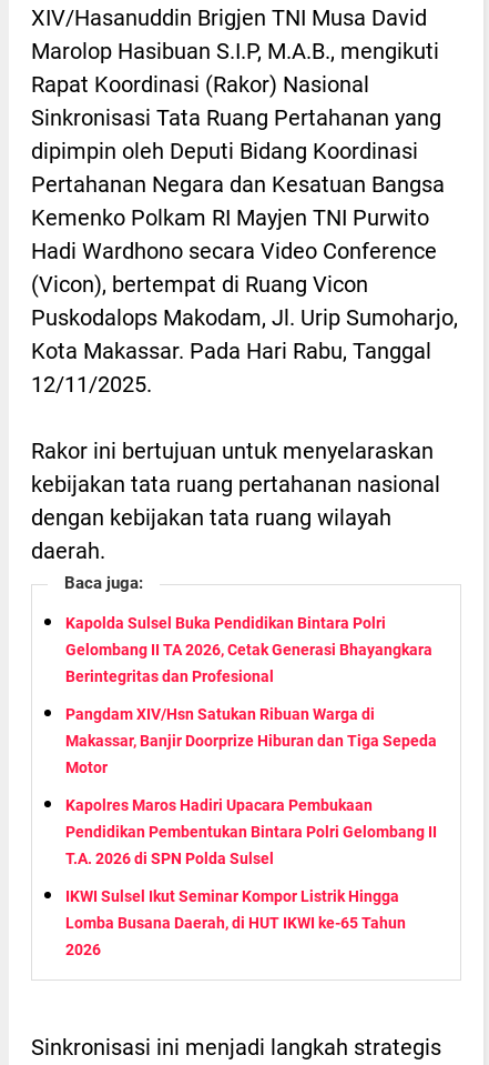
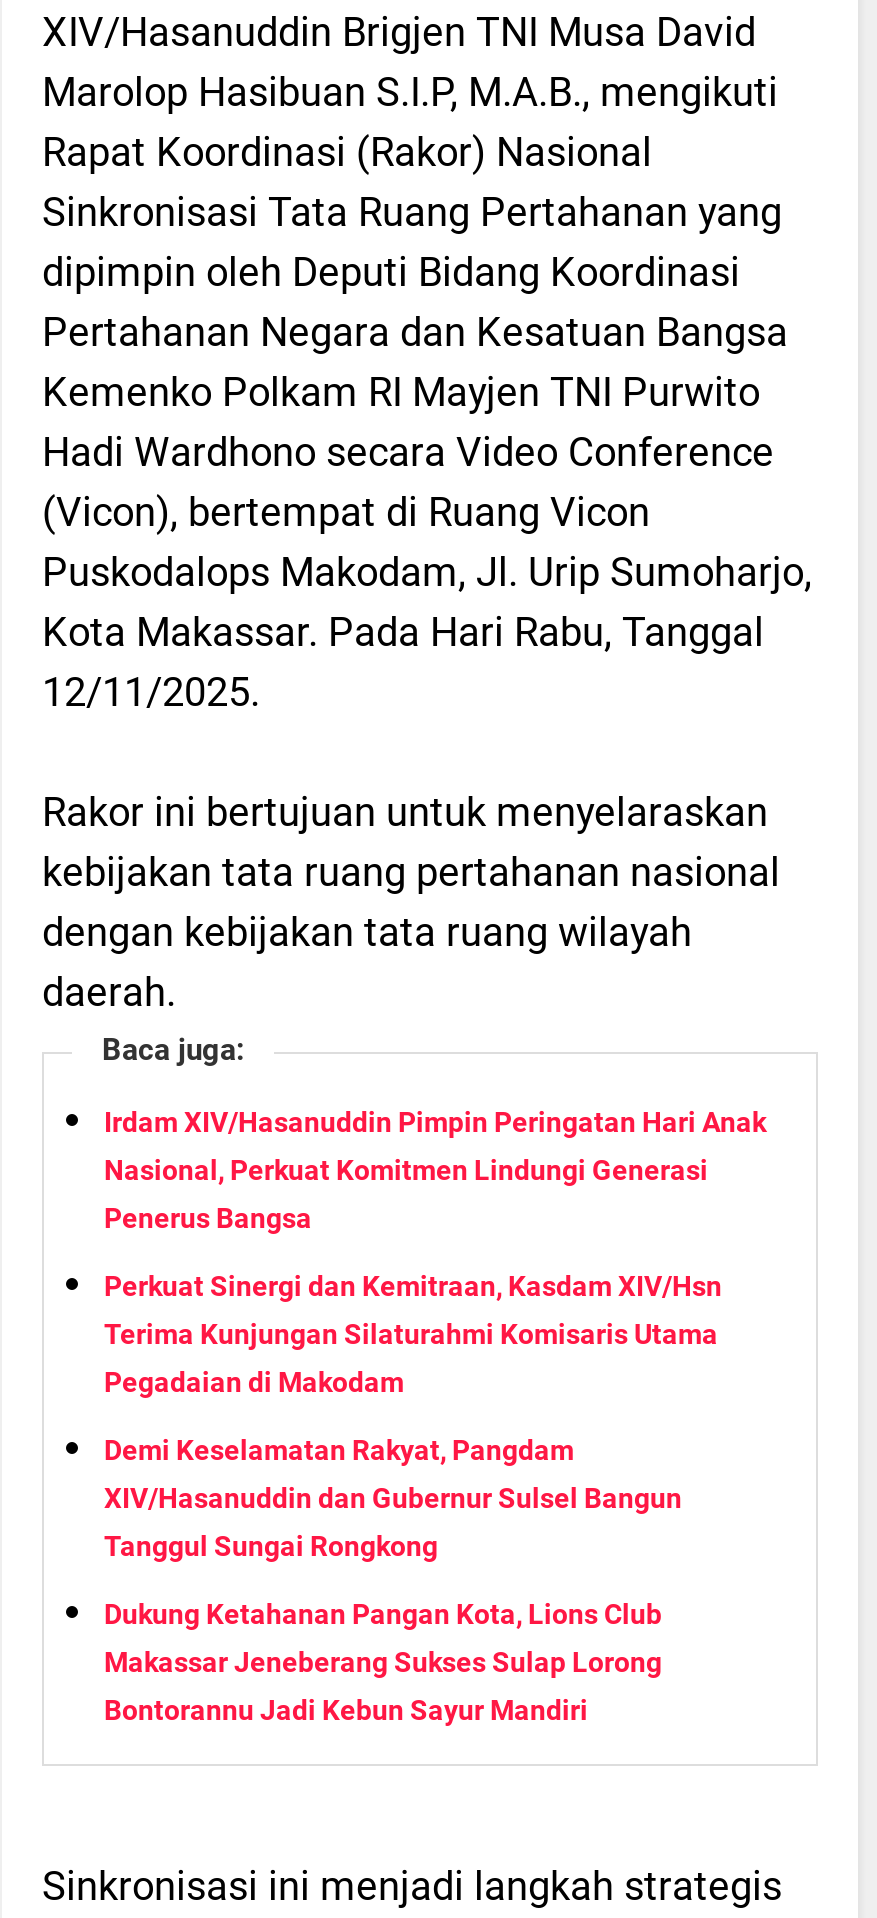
- Kapolda Sulsel Buka Pendidikan Bintara Polri
+ Irdam XIV/Hasanuddin Pimpin Peringatan Hari Anak

- Gelombang II TA 2026, Cetak Generasi Bhayangkara
+ Nasional, Perkuat Komitmen Lindungi Generasi

- Berintegritas dan Profesional
+ Penerus Bangsa

- Pangdam XIV/Hsn Satukan Ribuan Warga di
+ Perkuat Sinergi dan Kemitraan, Kasdam XIV/Hsn

- Makassar, Banjir Doorprize Hiburan dan Tiga Sepeda
+ Terima Kunjungan Silaturahmi Komisaris Utama

- Motor
+ Pegadaian di Makodam

- Kapolres Maros Hadiri Upacara Pembukaan
+ Demi Keselamatan Rakyat, Pangdam

- Pendidikan Pembentukan Bintara Polri Gelombang II
+ XIV/Hasanuddin dan Gubernur Sulsel Bangun

- T.A. 2026 di SPN Polda Sulsel
+ Tanggul Sungai Rongkong

- IKWI Sulsel Ikut Seminar Kompor Listrik Hingga
+ Dukung Ketahanan Pangan Kota, Lions Club

- Lomba Busana Daerah, di HUT IKWI ke-65 Tahun
+ Makassar Jeneberang Sukses Sulap Lorong

- 2026
+ Bontorannu Jadi Kebun Sayur Mandiri
